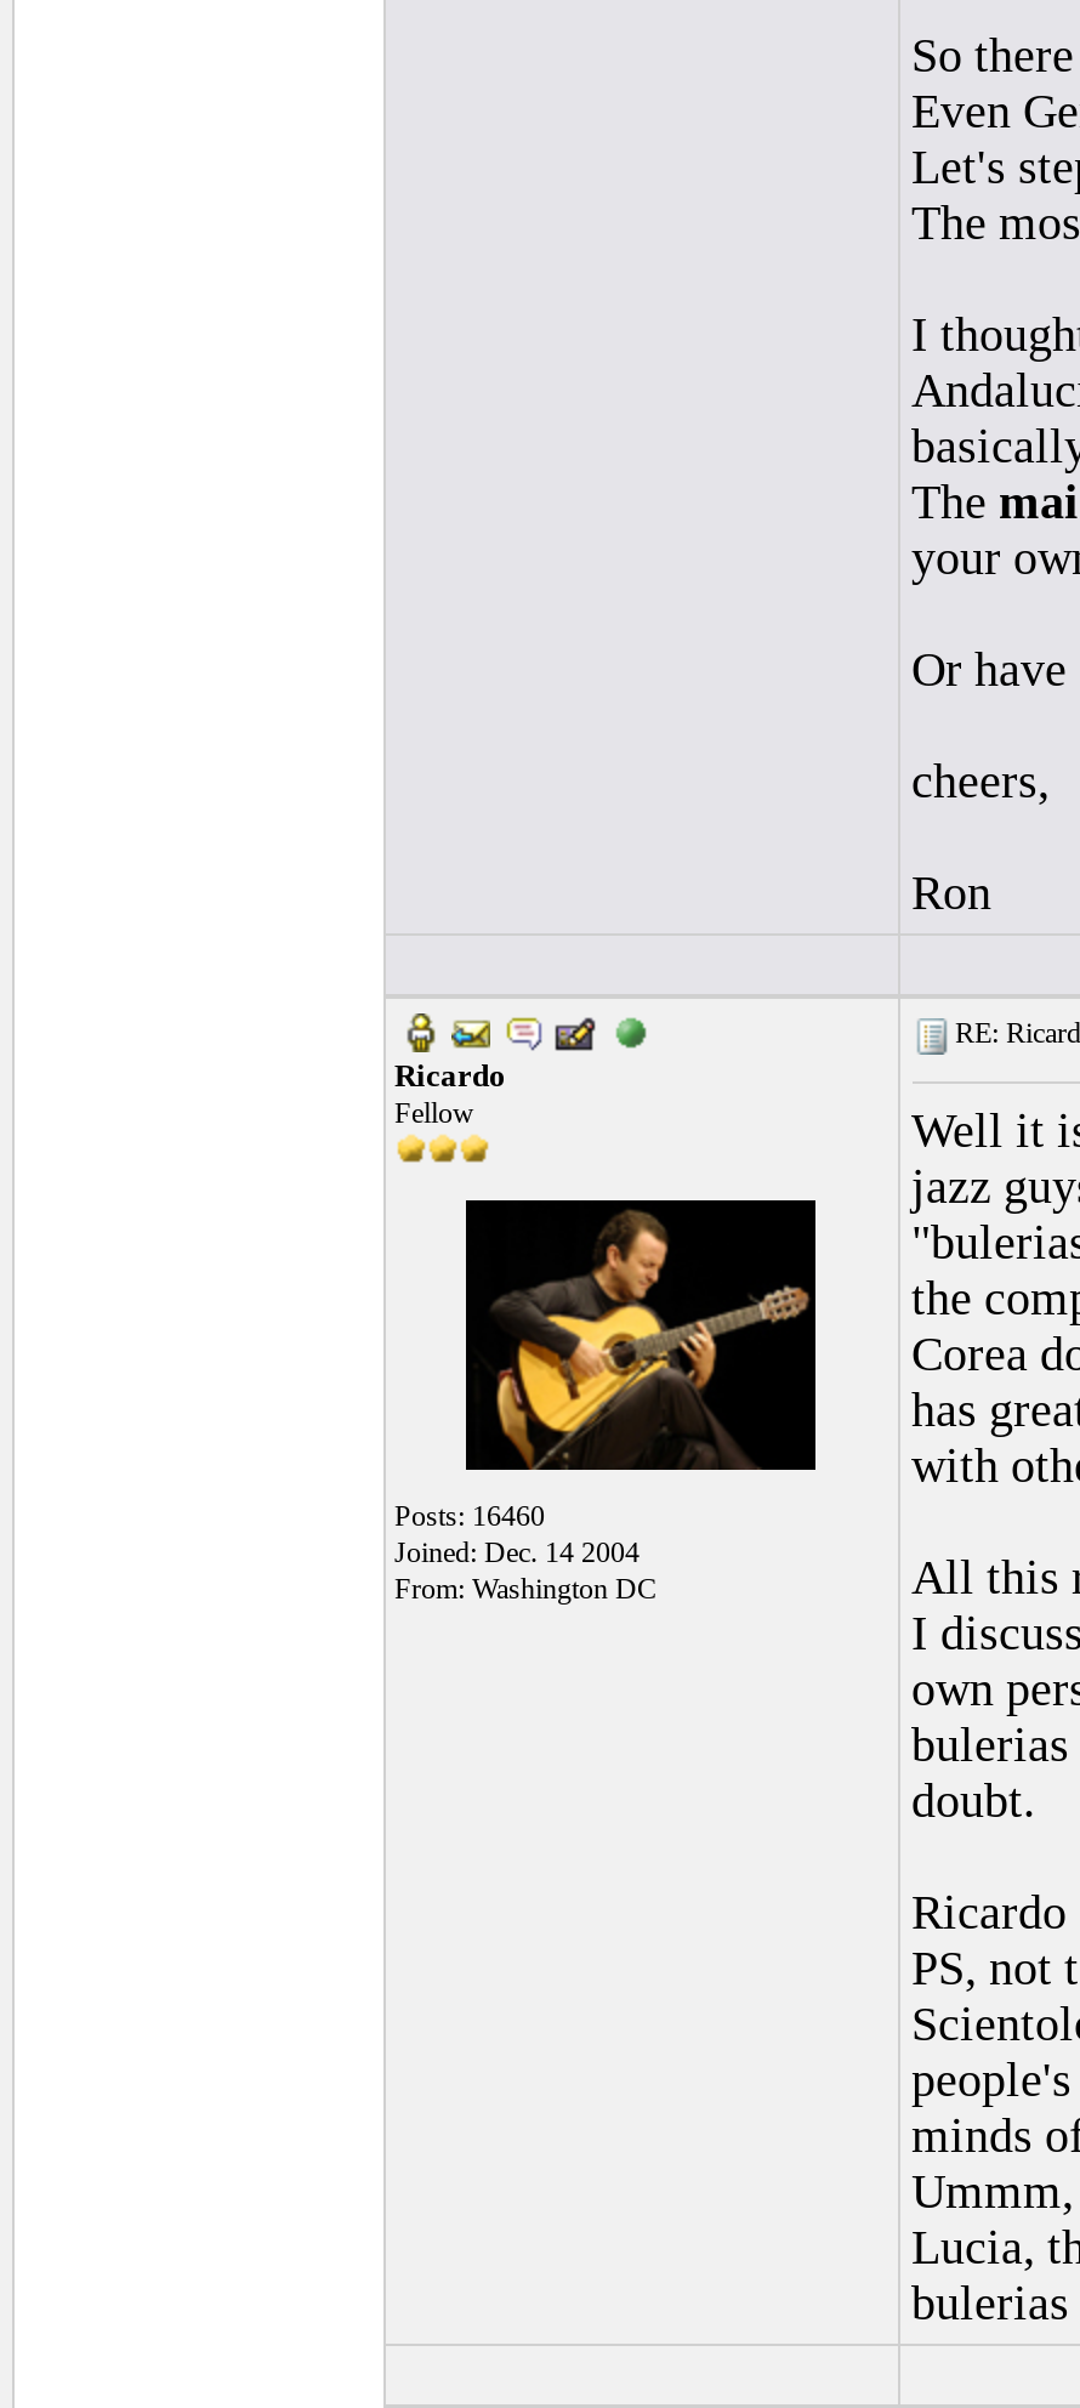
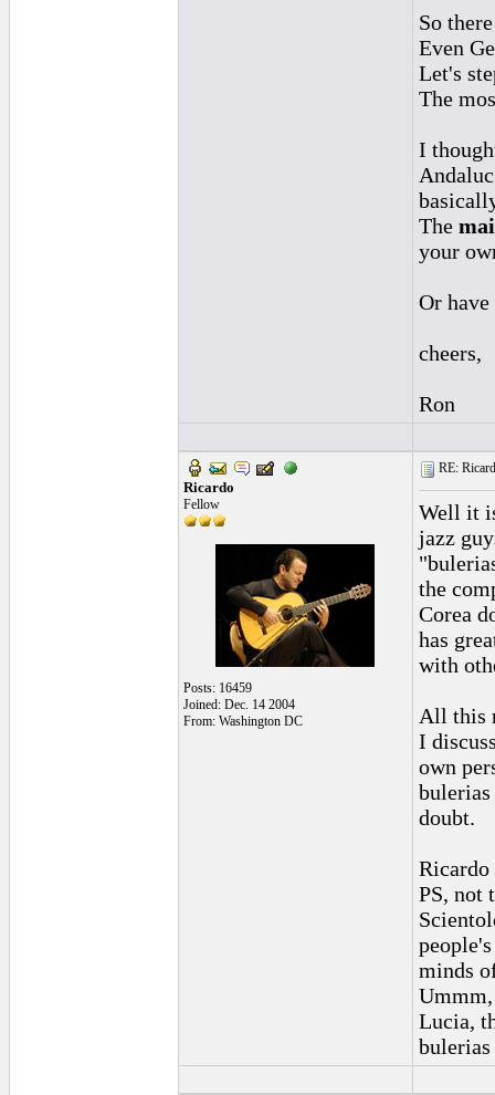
- Posts: 16460
+ Posts: 16459
